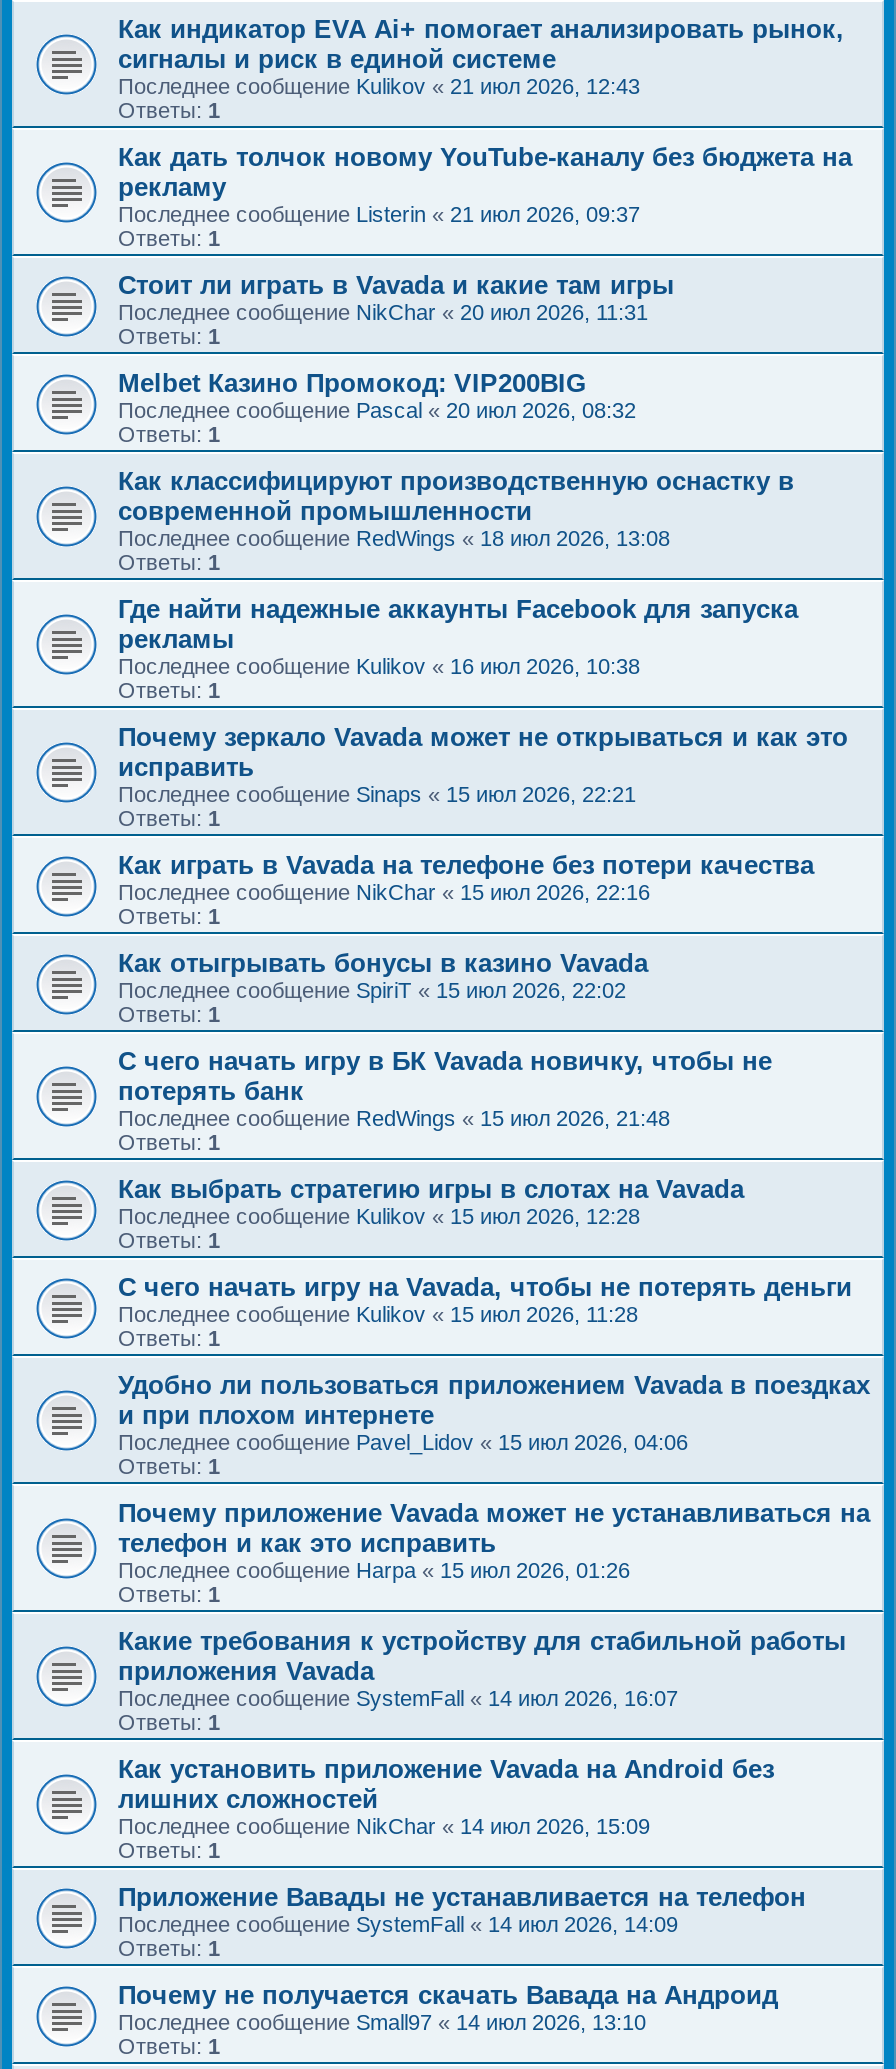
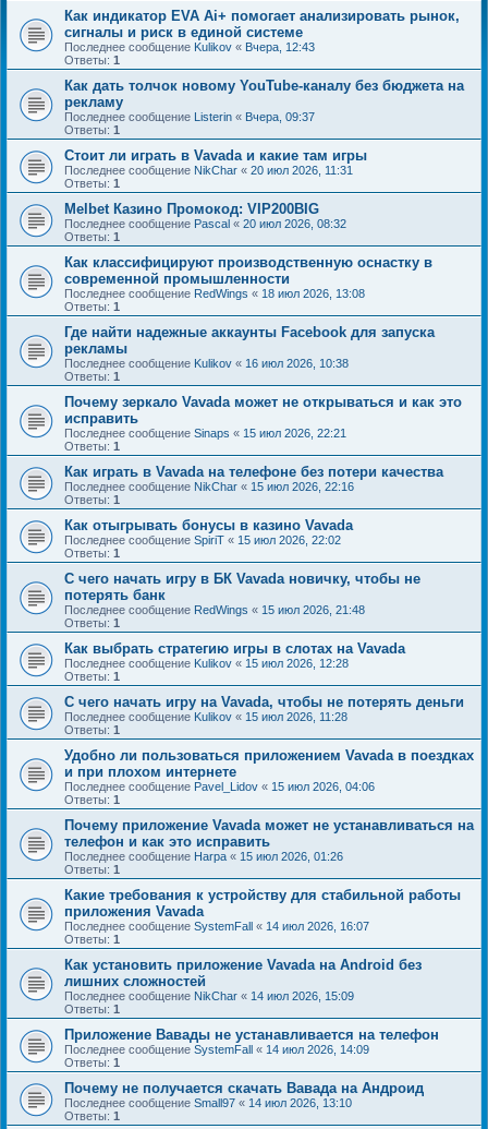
- Последнее сообщение Kulikov «21 июл 2026, 12:43
+ Последнее сообщение Kulikov «Вчера, 12:43

- Последнее сообщение Listerin «21 июл 2026, 09:37
+ Последнее сообщение Listerin «Вчера, 09:37
